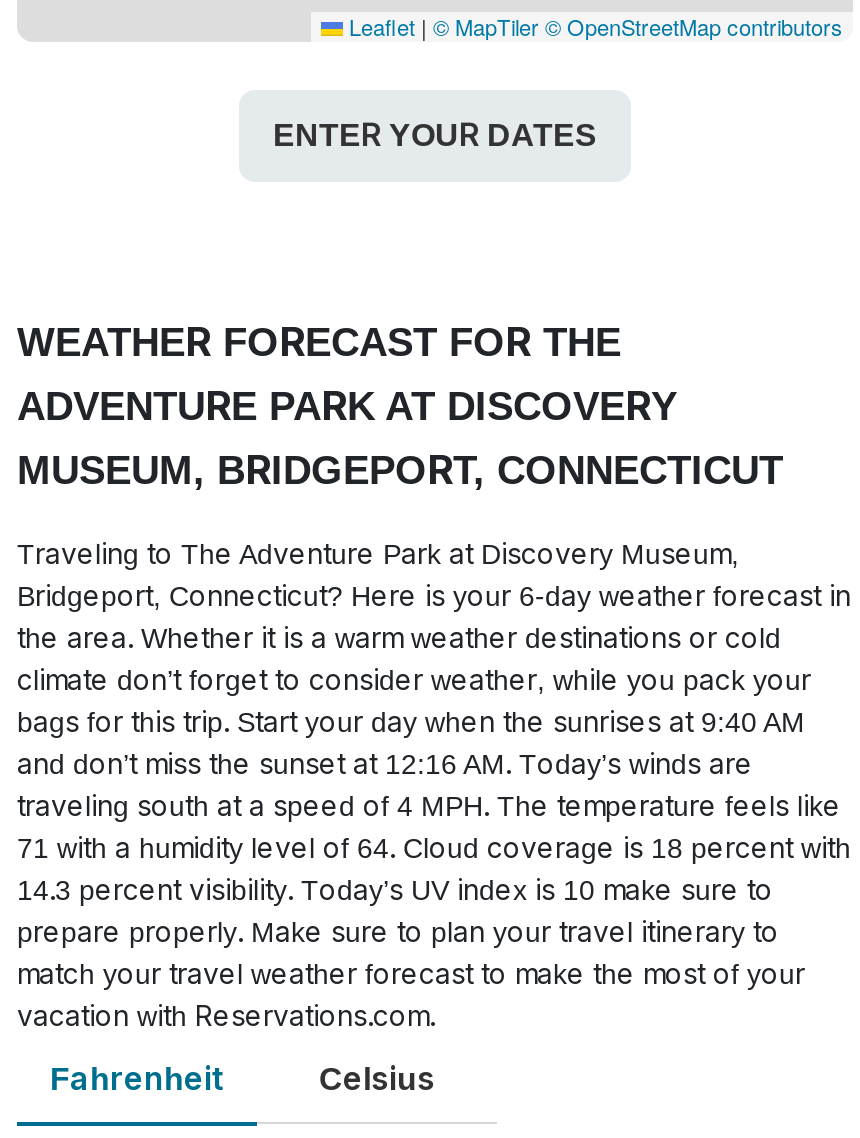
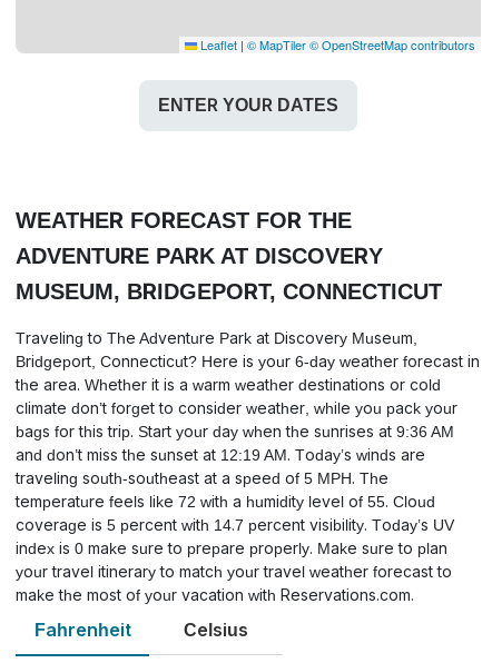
- bags for this trip. Start your day when the sunrises at 9:40 AM
- and don’t miss the sunset at 12:16 AM. Today’s winds are
- traveling south at a speed of 4 MPH. The temperature feels like
- 71 with a humidity level of 64. Cloud coverage is 18 percent with
- 14.3 percent visibility. Today’s UV index is 10 make sure to
- prepare properly. Make sure to plan your travel itinerary to
- match your travel weather forecast to make the most of your
- vacation with Reservations.com.
+ bags for this trip. Start your day when the sunrises at 9:36 AM
+ and don’t miss the sunset at 12:19 AM. Today’s winds are
+ traveling south-southeast at a speed of 5 MPH. The
+ temperature feels like 72 with a humidity level of 55. Cloud
+ coverage is 5 percent with 14.7 percent visibility. Today’s UV
+ index is 0 make sure to prepare properly. Make sure to plan
+ your travel itinerary to match your travel weather forecast to
+ make the most of your vacation with Reservations.com.
